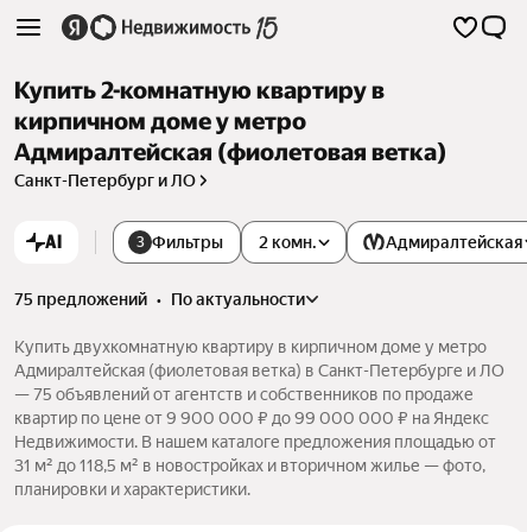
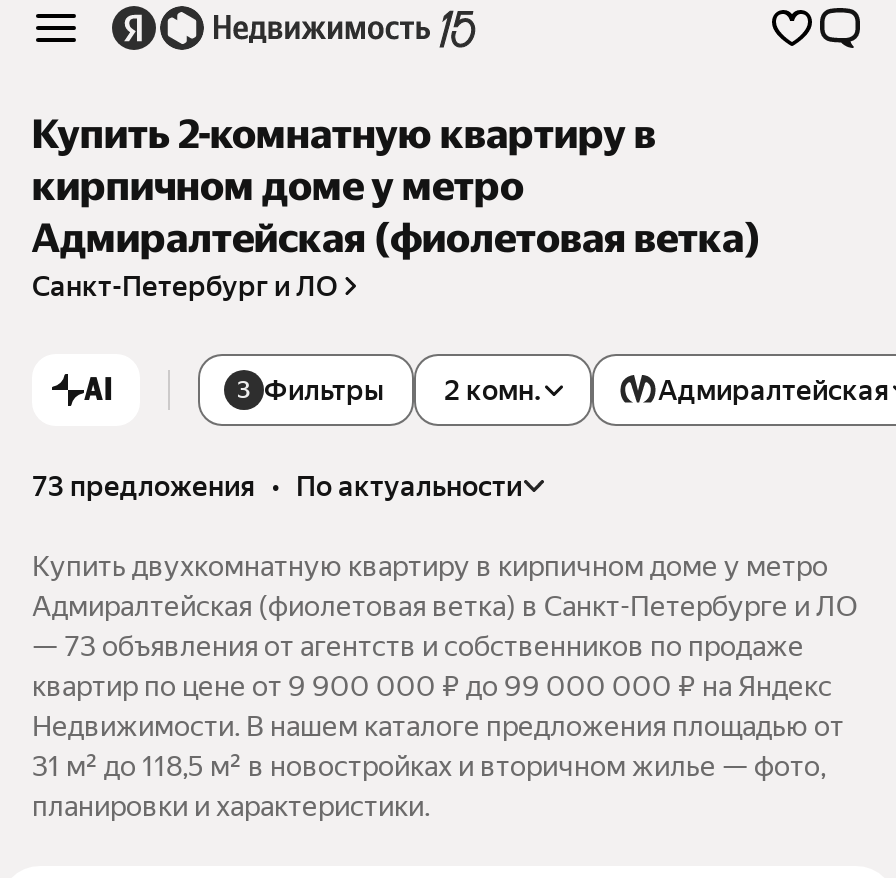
- 75 предложений • по актуальности
+ 73 предложения • по актуальности

- — 75 объявлений от агентств и собственников по продаже
+ — 73 объявления от агентств и собственников по продаже
